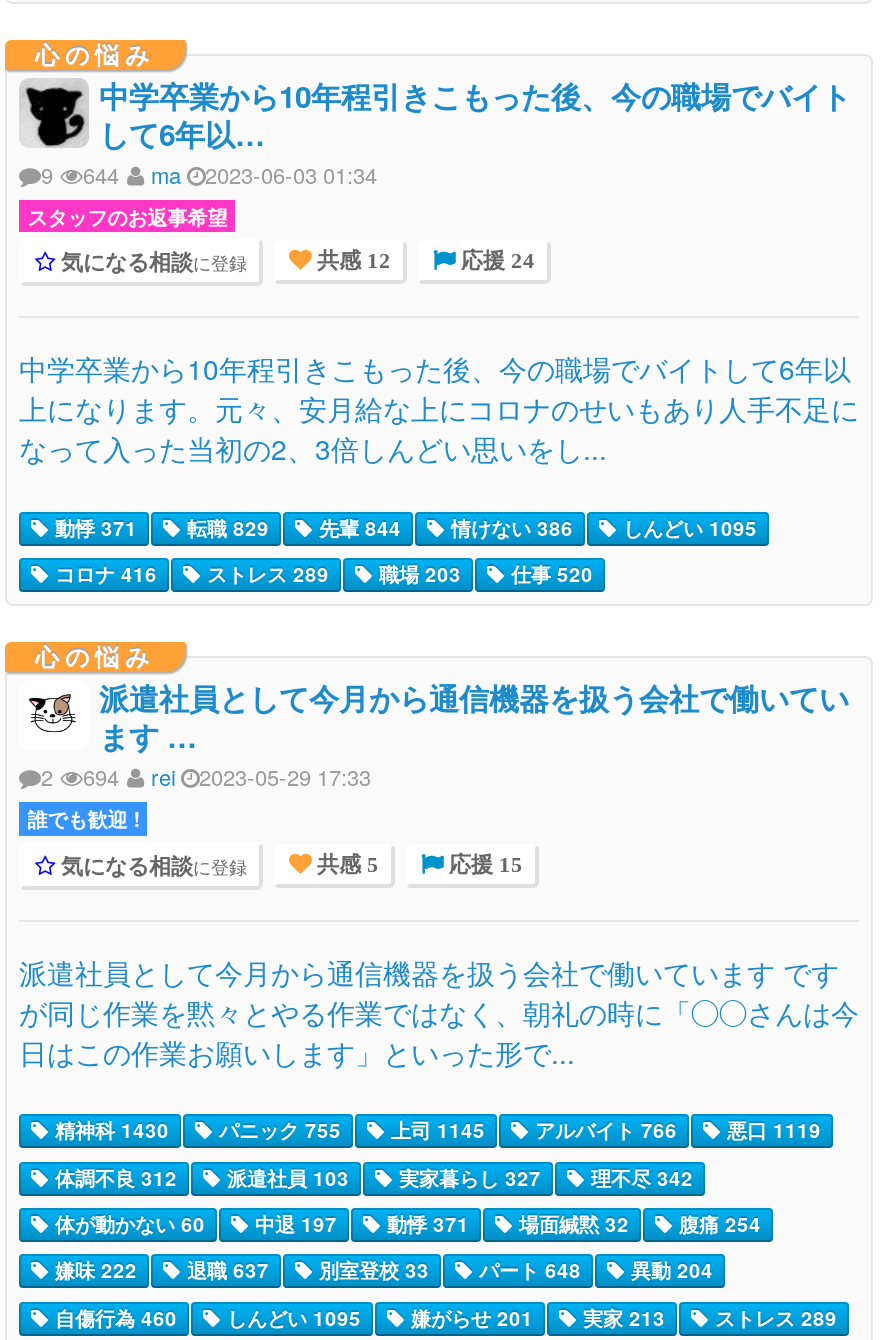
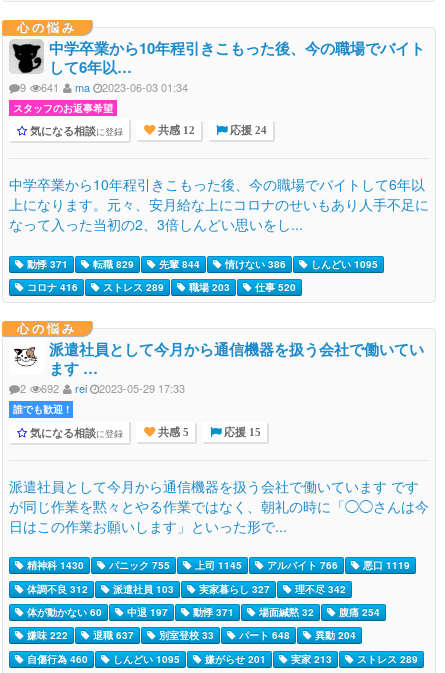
- 9 644 ma 2023-06-03 01:34
+ 9 641 ma 2023-06-03 01:34

- 2 694 rei 2023-05-29 17:33
+ 2 692 rei 2023-05-29 17:33
